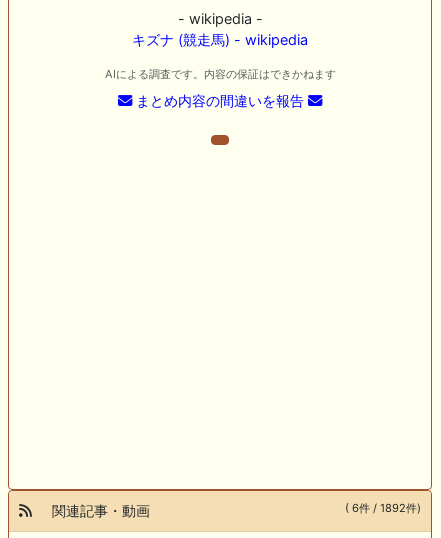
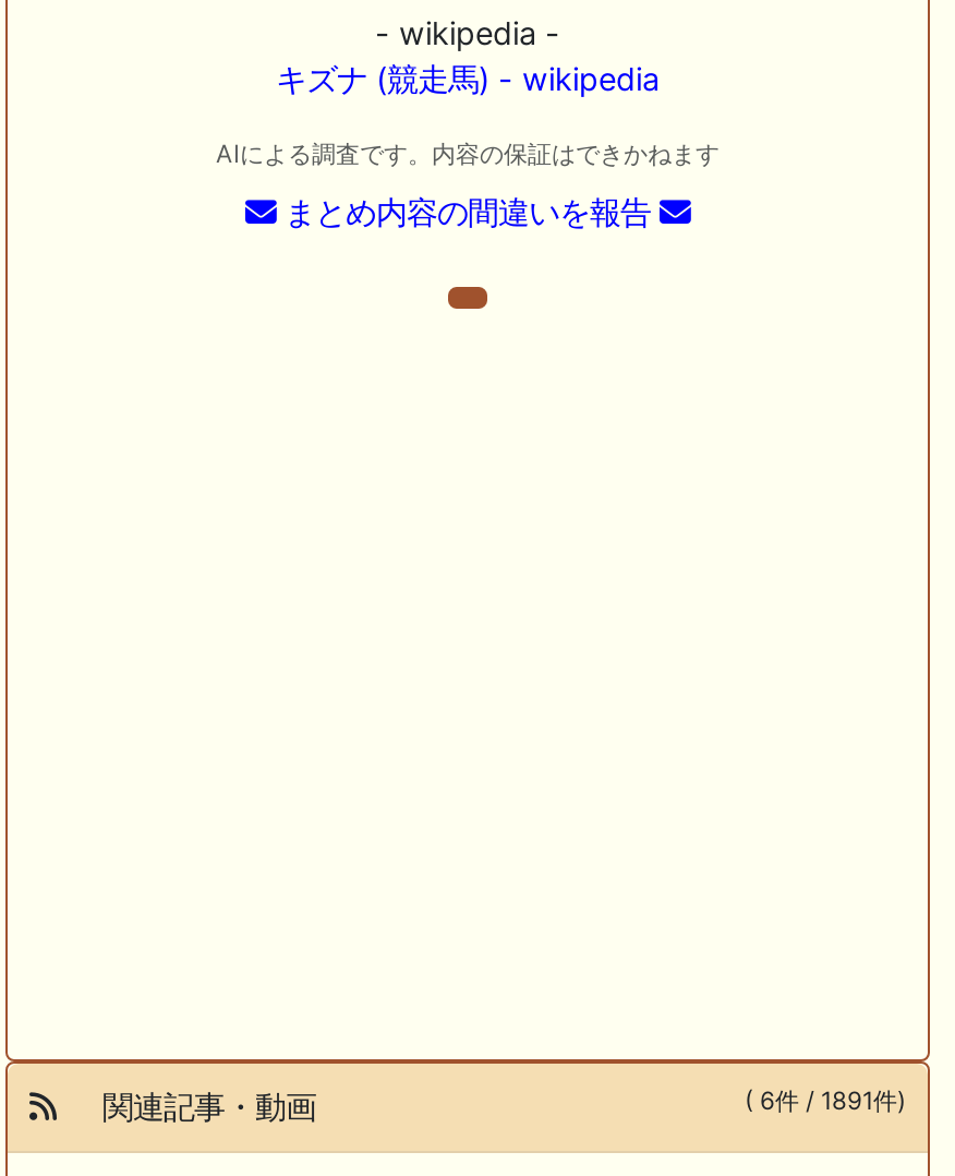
- ( 6件 / 1892件)
+ ( 6件 / 1891件)
